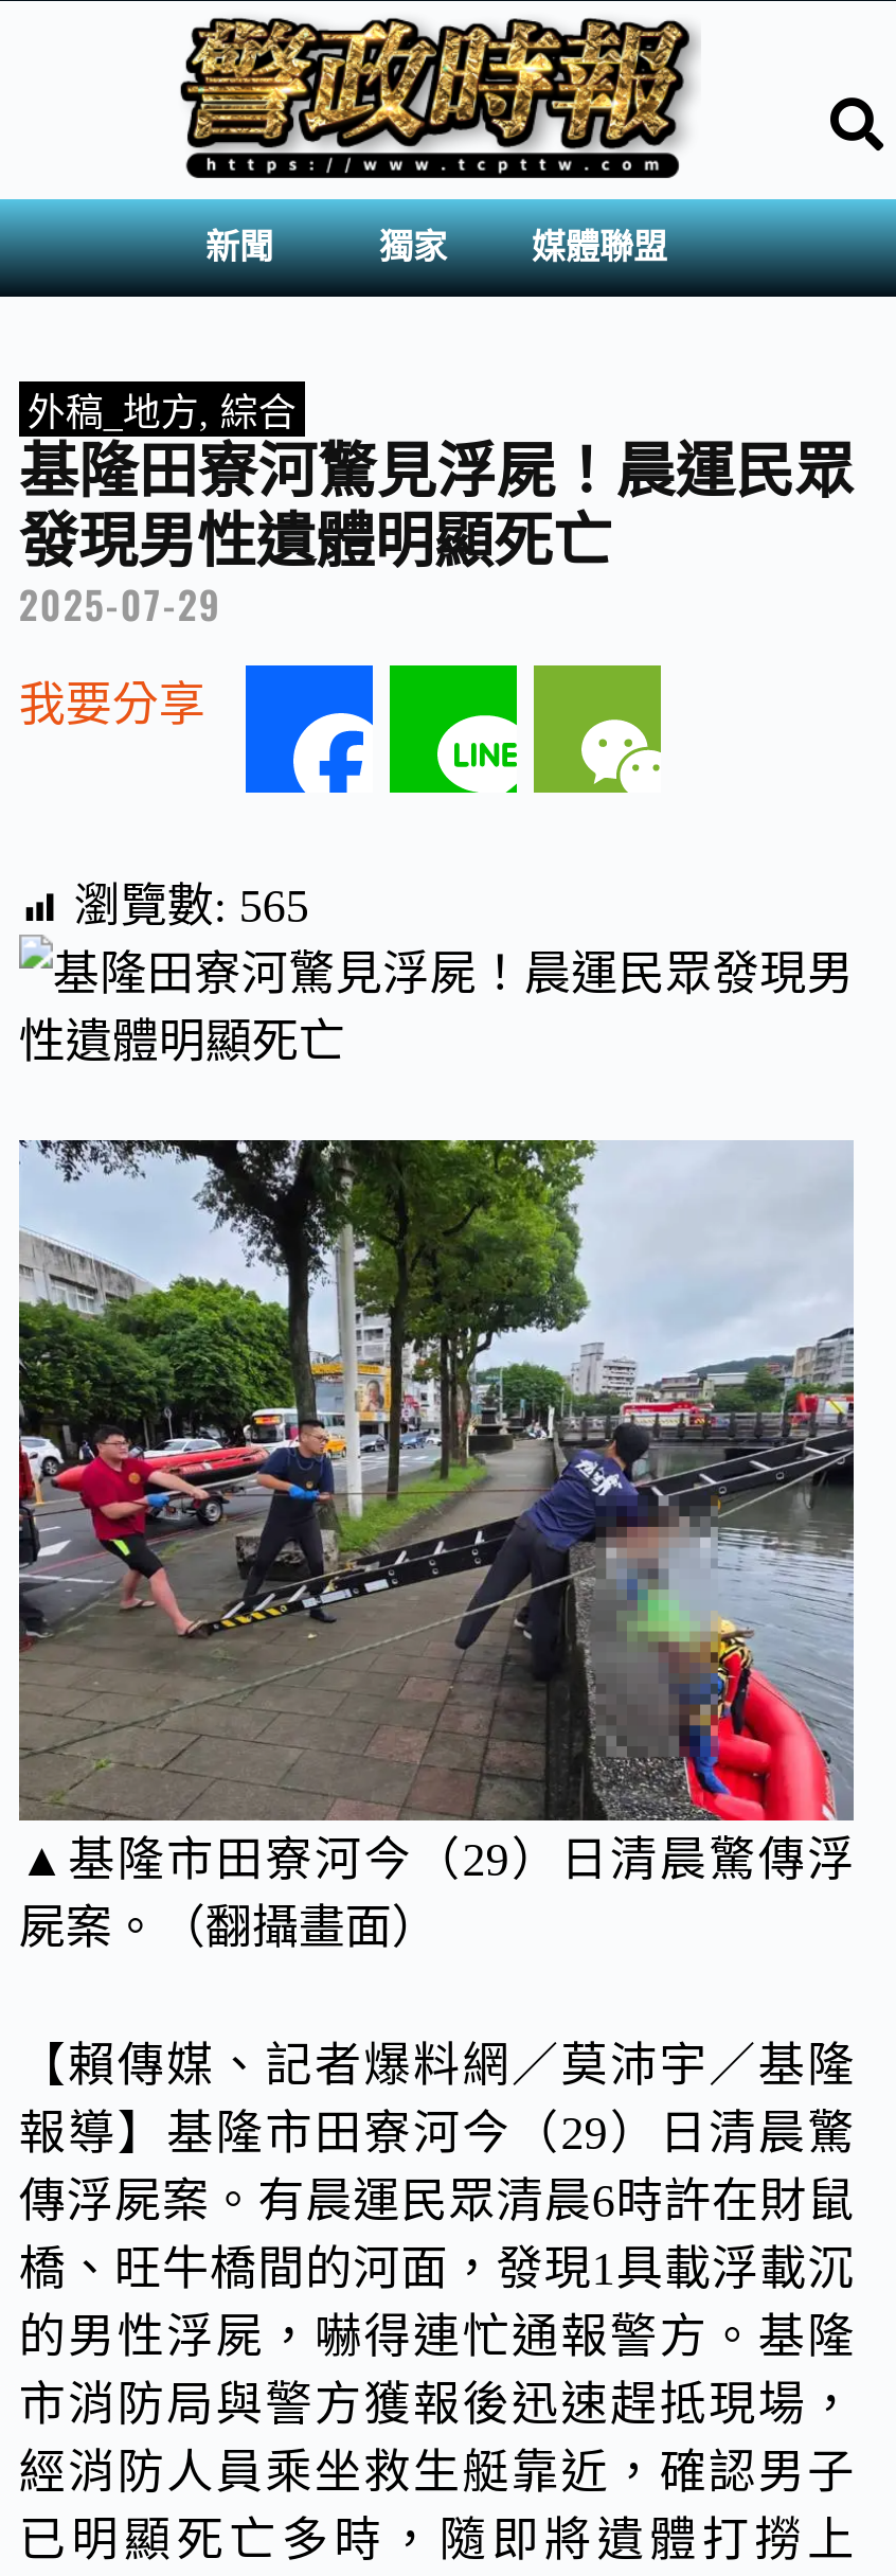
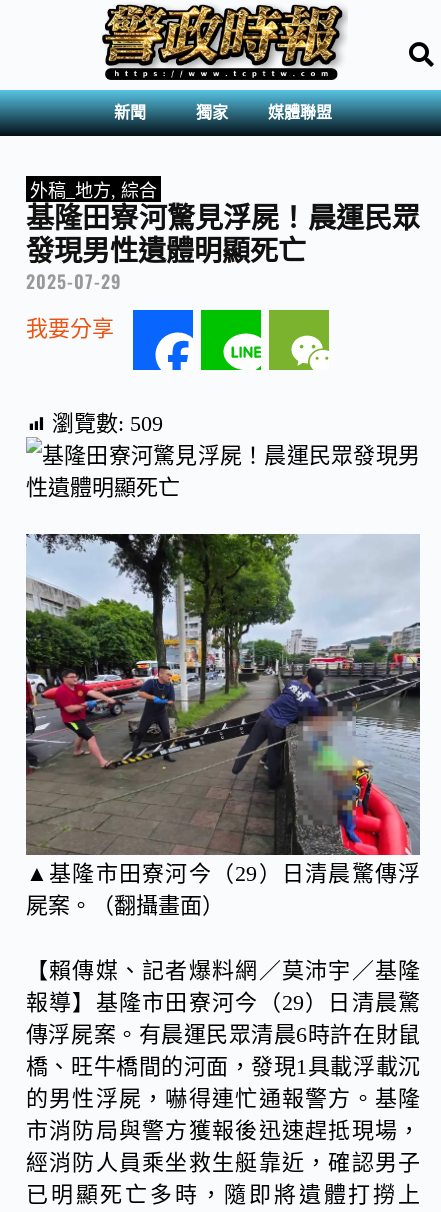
- 瀏覽數: 565
+ 瀏覽數: 509
